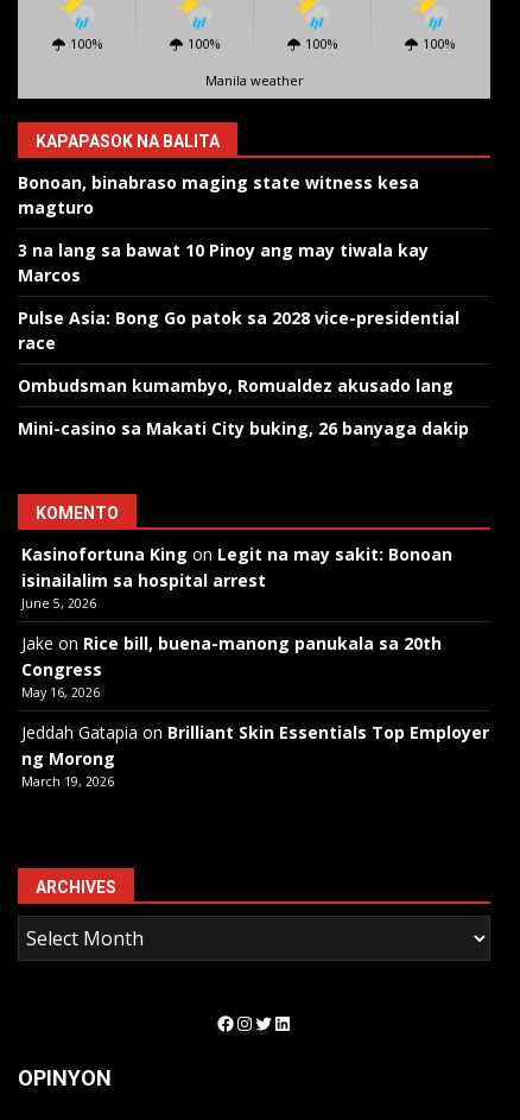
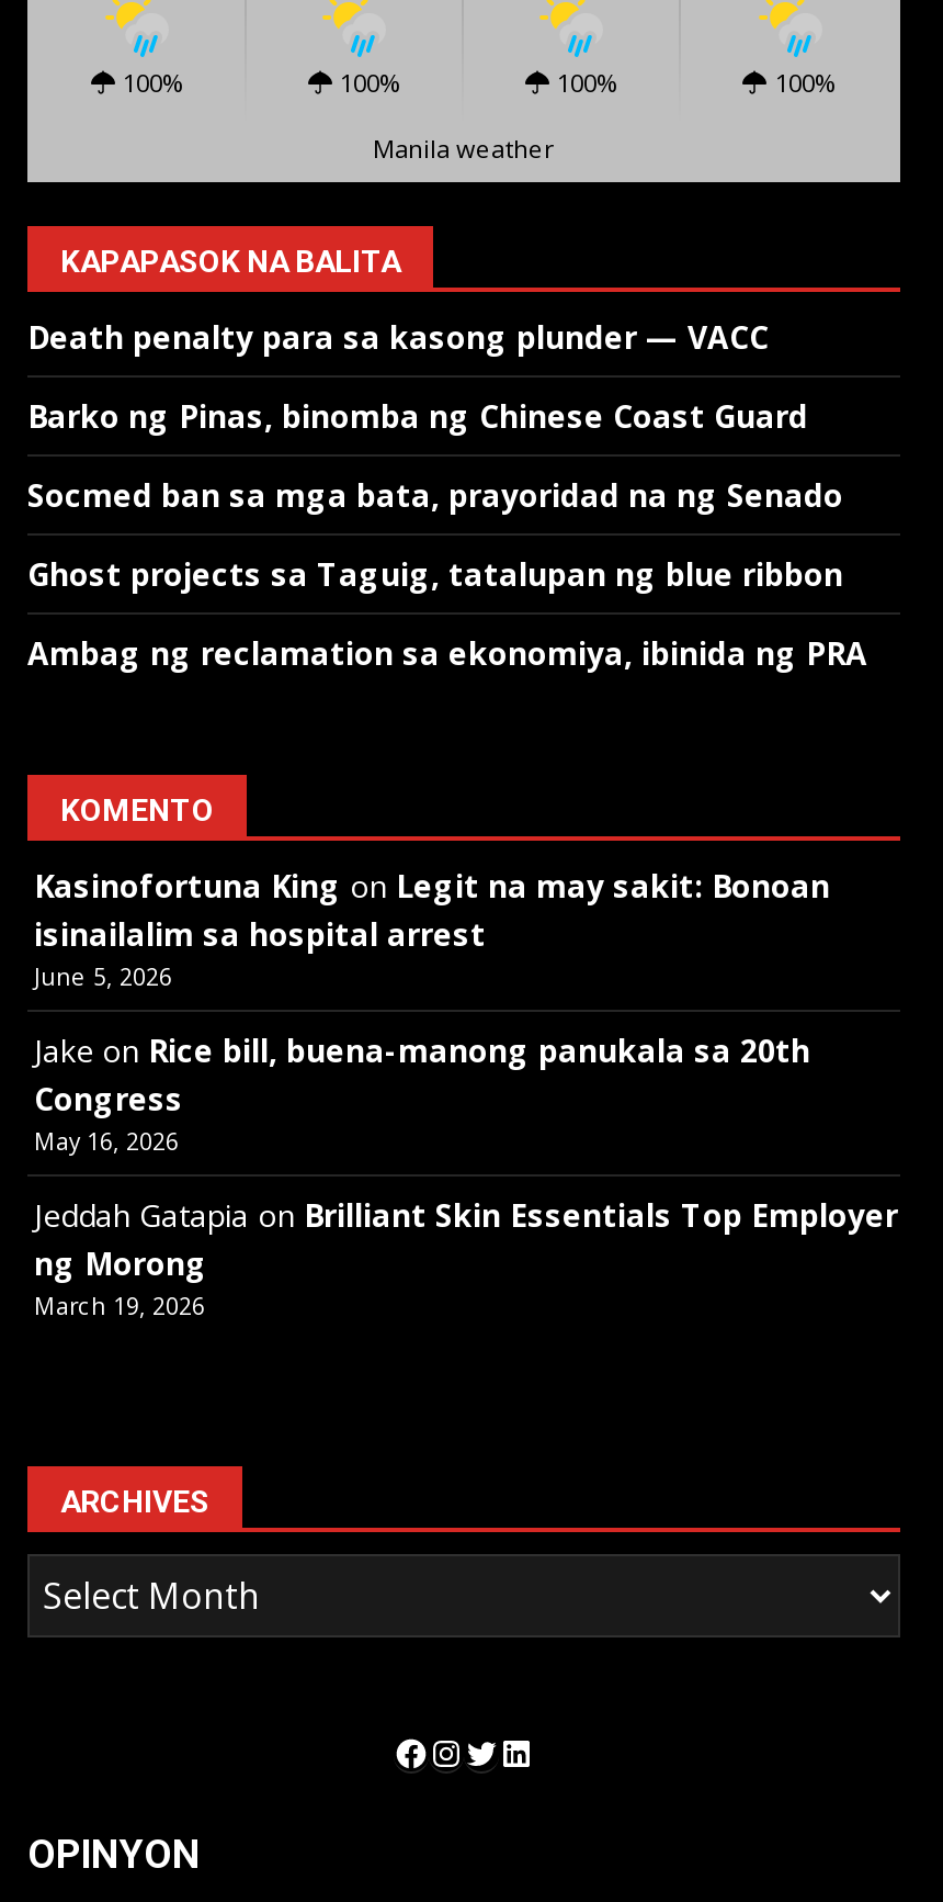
- Bonoan, binabraso maging state witness kesa
- magturo
+ Death penalty para sa kasong plunder — VACC

- 3 na lang sa bawat 10 Pinoy ang may tiwala kay
- Marcos
+ Barko ng Pinas, binomba ng Chinese Coast Guard

- Pulse Asia: Bong Go patok sa 2028 vice-presidential
- race
+ Socmed ban sa mga bata, prayoridad na ng Senado

- Ombudsman kumambyo, Romualdez akusado lang
+ Ghost projects sa Taguig, tatalupan ng blue ribbon

- Mini-casino sa Makati City buking, 26 banyaga dakip
+ Ambag ng reclamation sa ekonomiya, ibinida ng PRA
